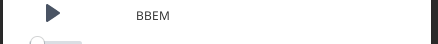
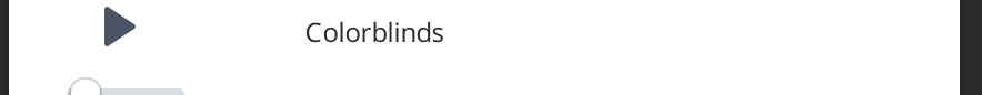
- BBEM
+ Colorblinds
